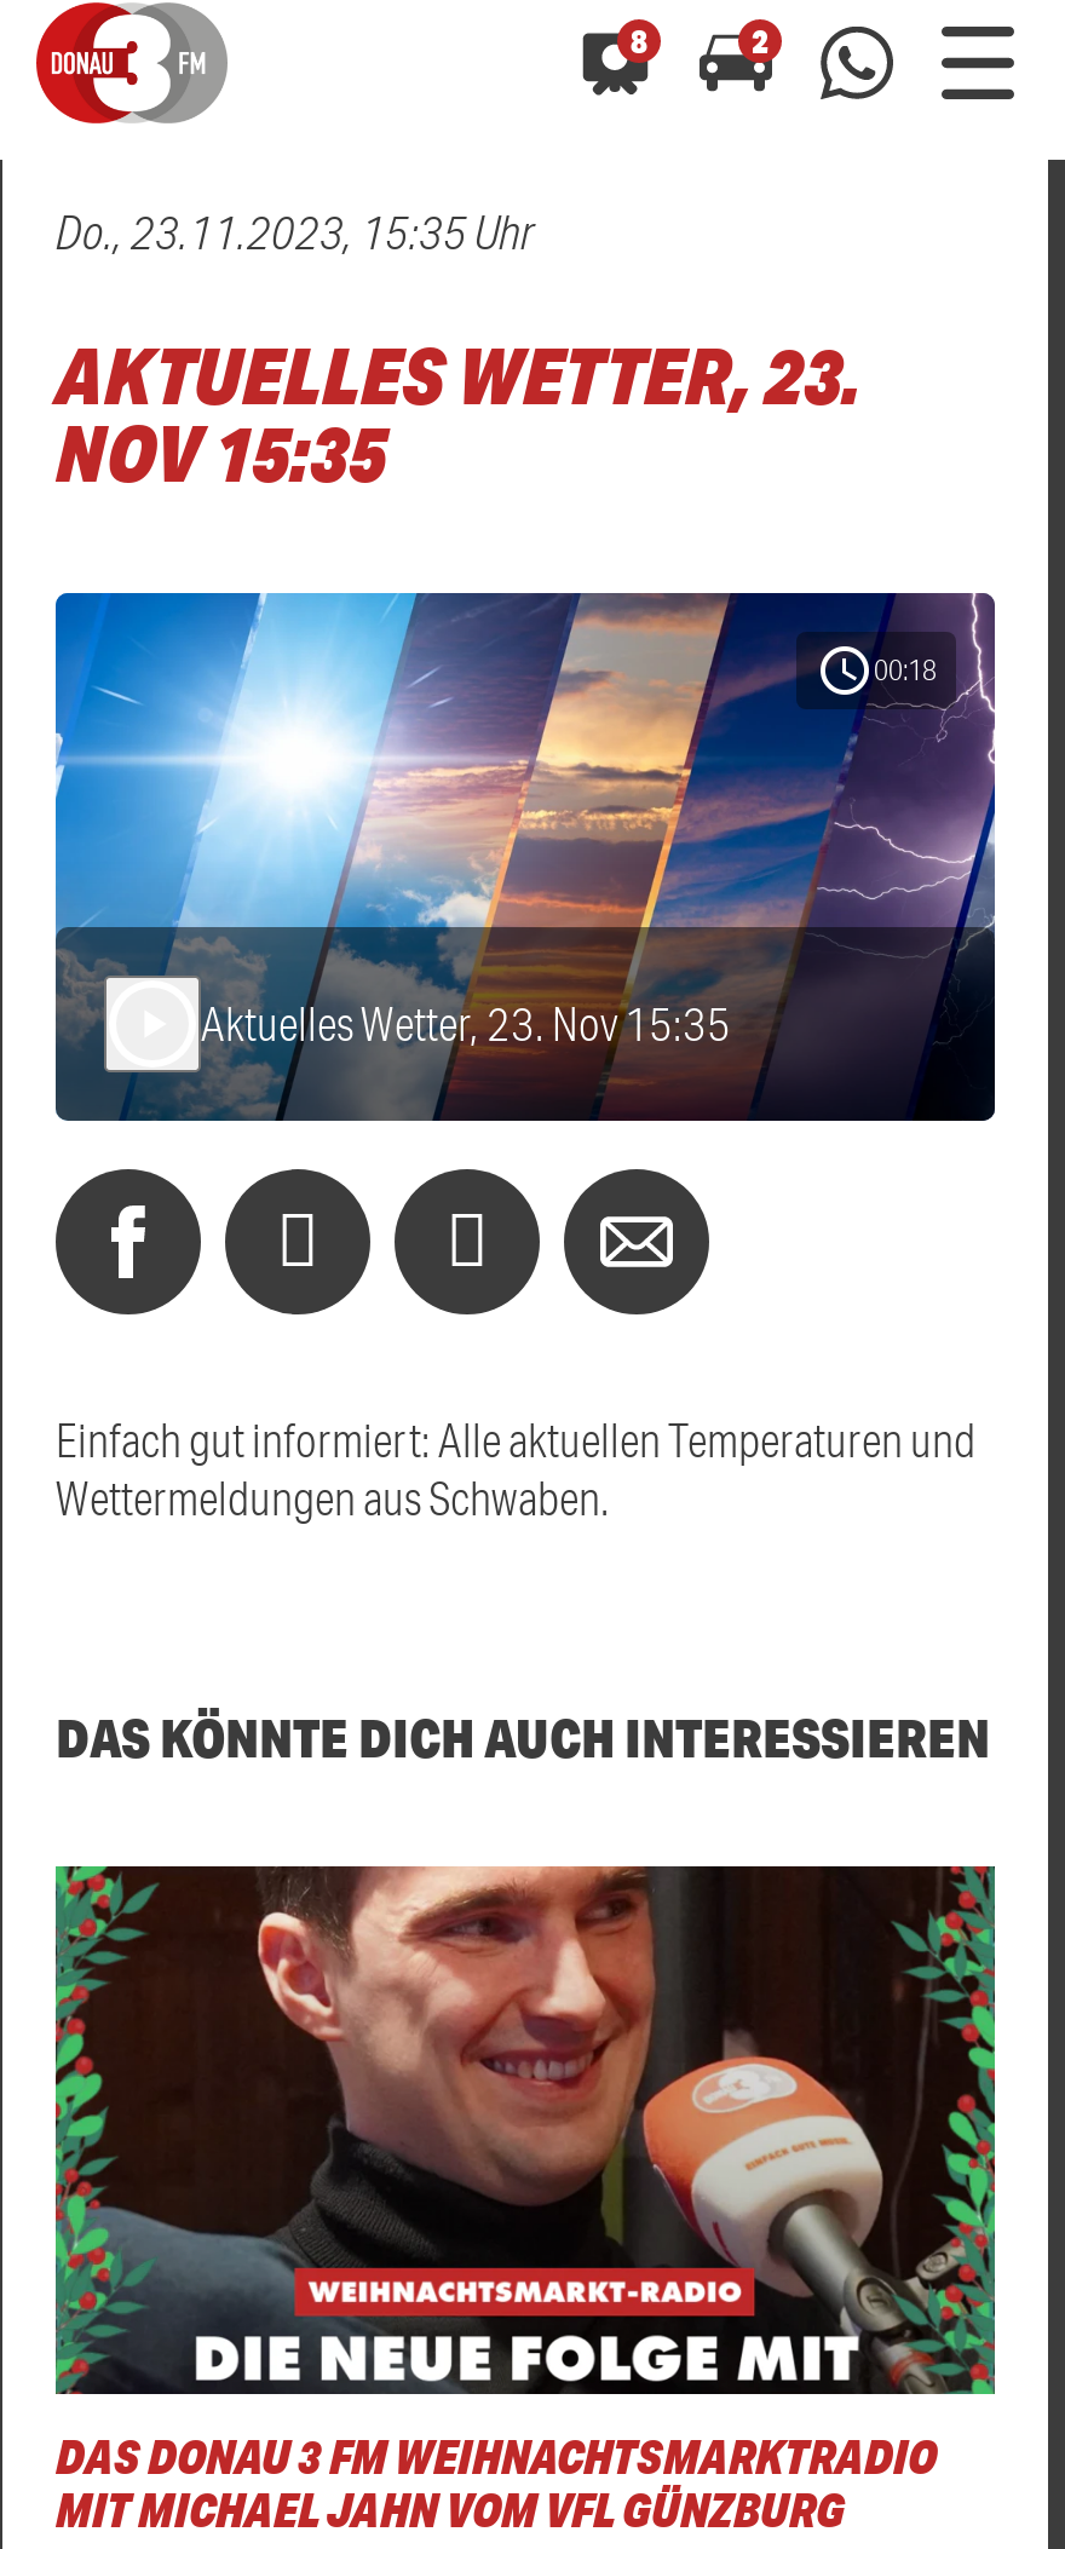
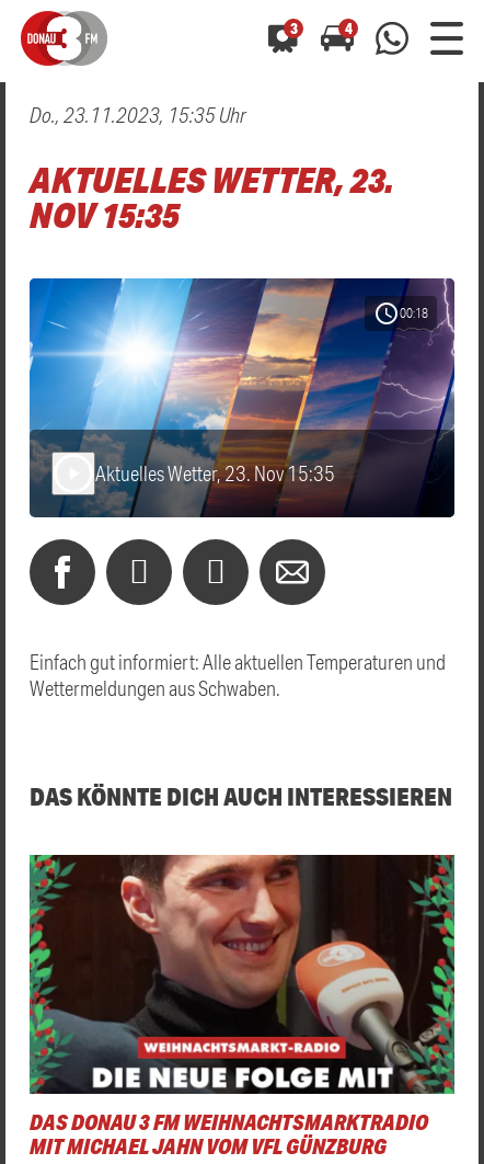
- 8
+ 3

- 2
+ 4
